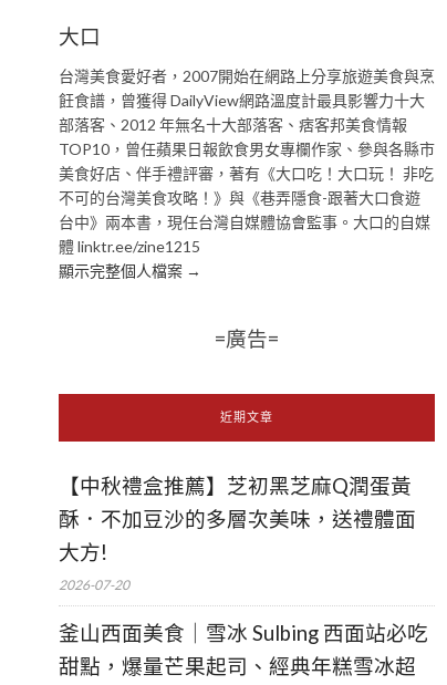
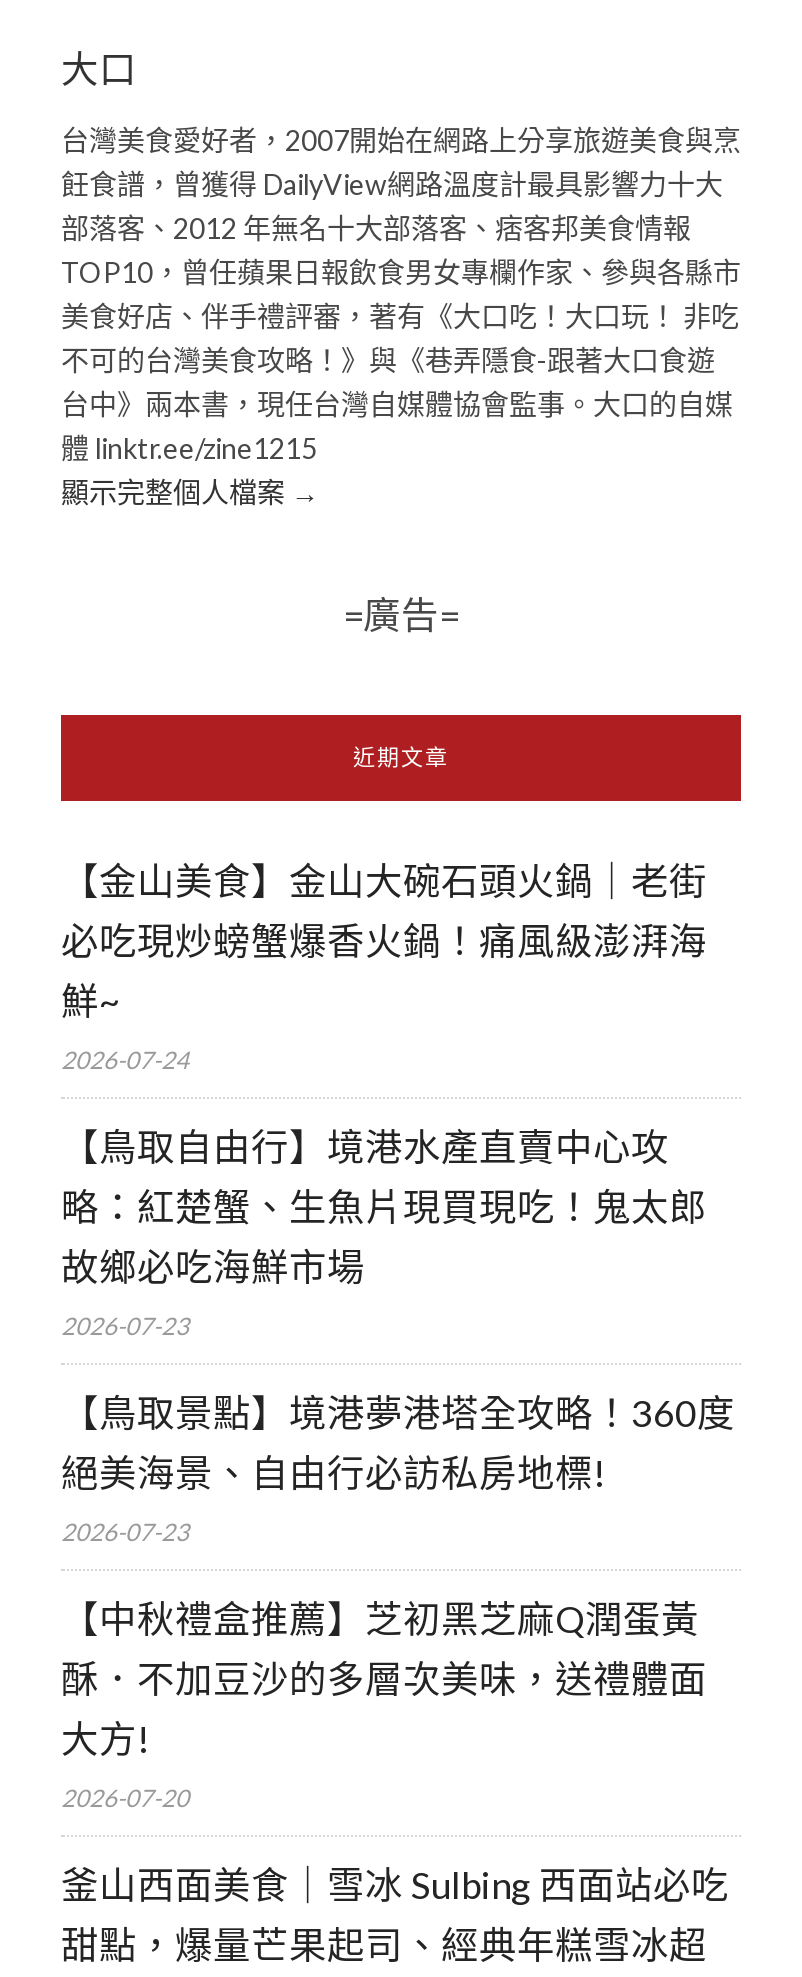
+ 【金山美食】金山大碗石頭火鍋｜老街
+ 必吃現炒螃蟹爆香火鍋！痛風級澎湃海
+ 鮮~
+ 2026-07-24
+ 【鳥取自由行】境港水產直賣中心攻
+ 略：紅楚蟹、生魚片現買現吃！鬼太郎
+ 故鄉必吃海鮮市場
+ 2026-07-23
+ 【鳥取景點】境港夢港塔全攻略！360度
+ 絕美海景、自由行必訪私房地標!
+ 2026-07-23
